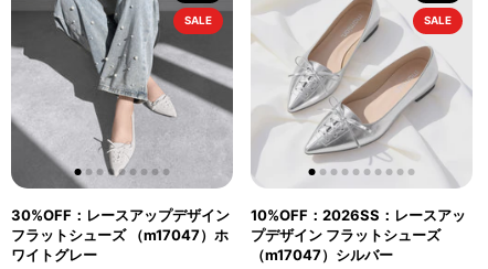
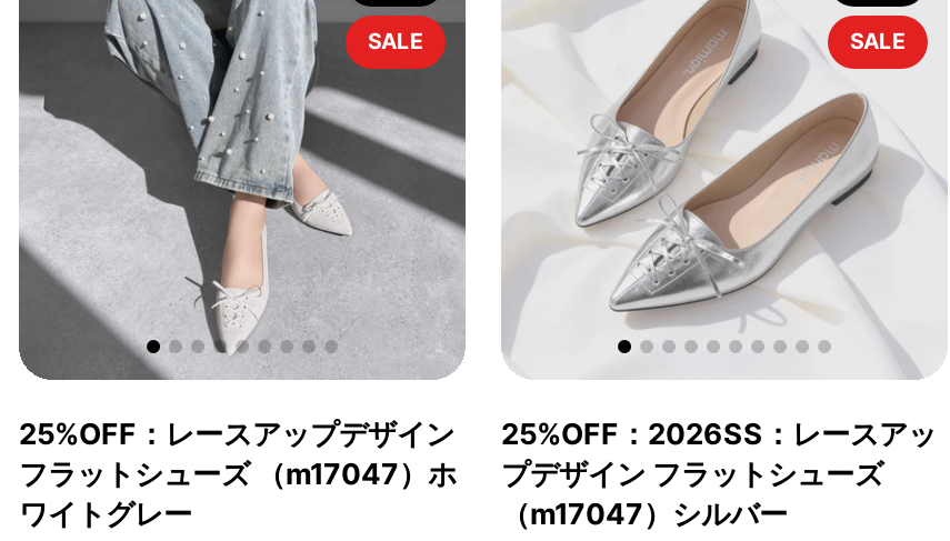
- 30%OFF：レースアップデザイン
+ 25%OFF：レースアップデザイン

- 10%OFF：2026SS：レースアッ
+ 25%OFF：2026SS：レースアッ
